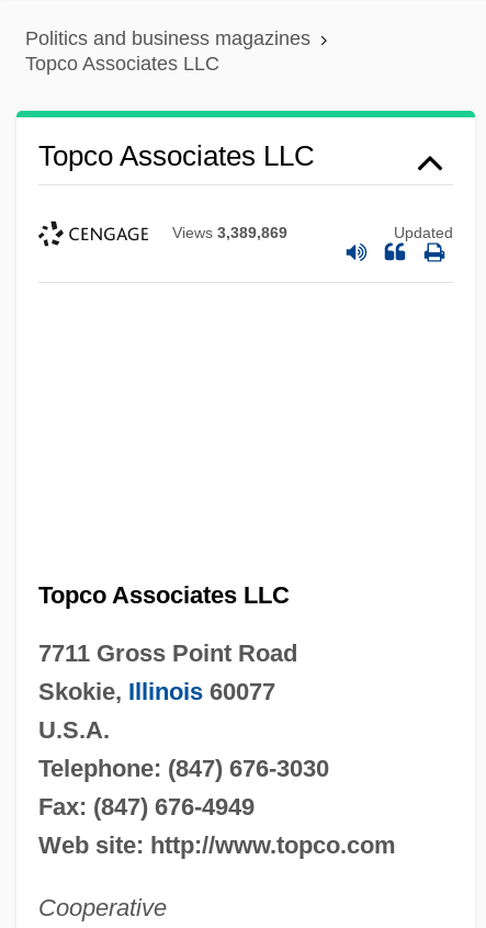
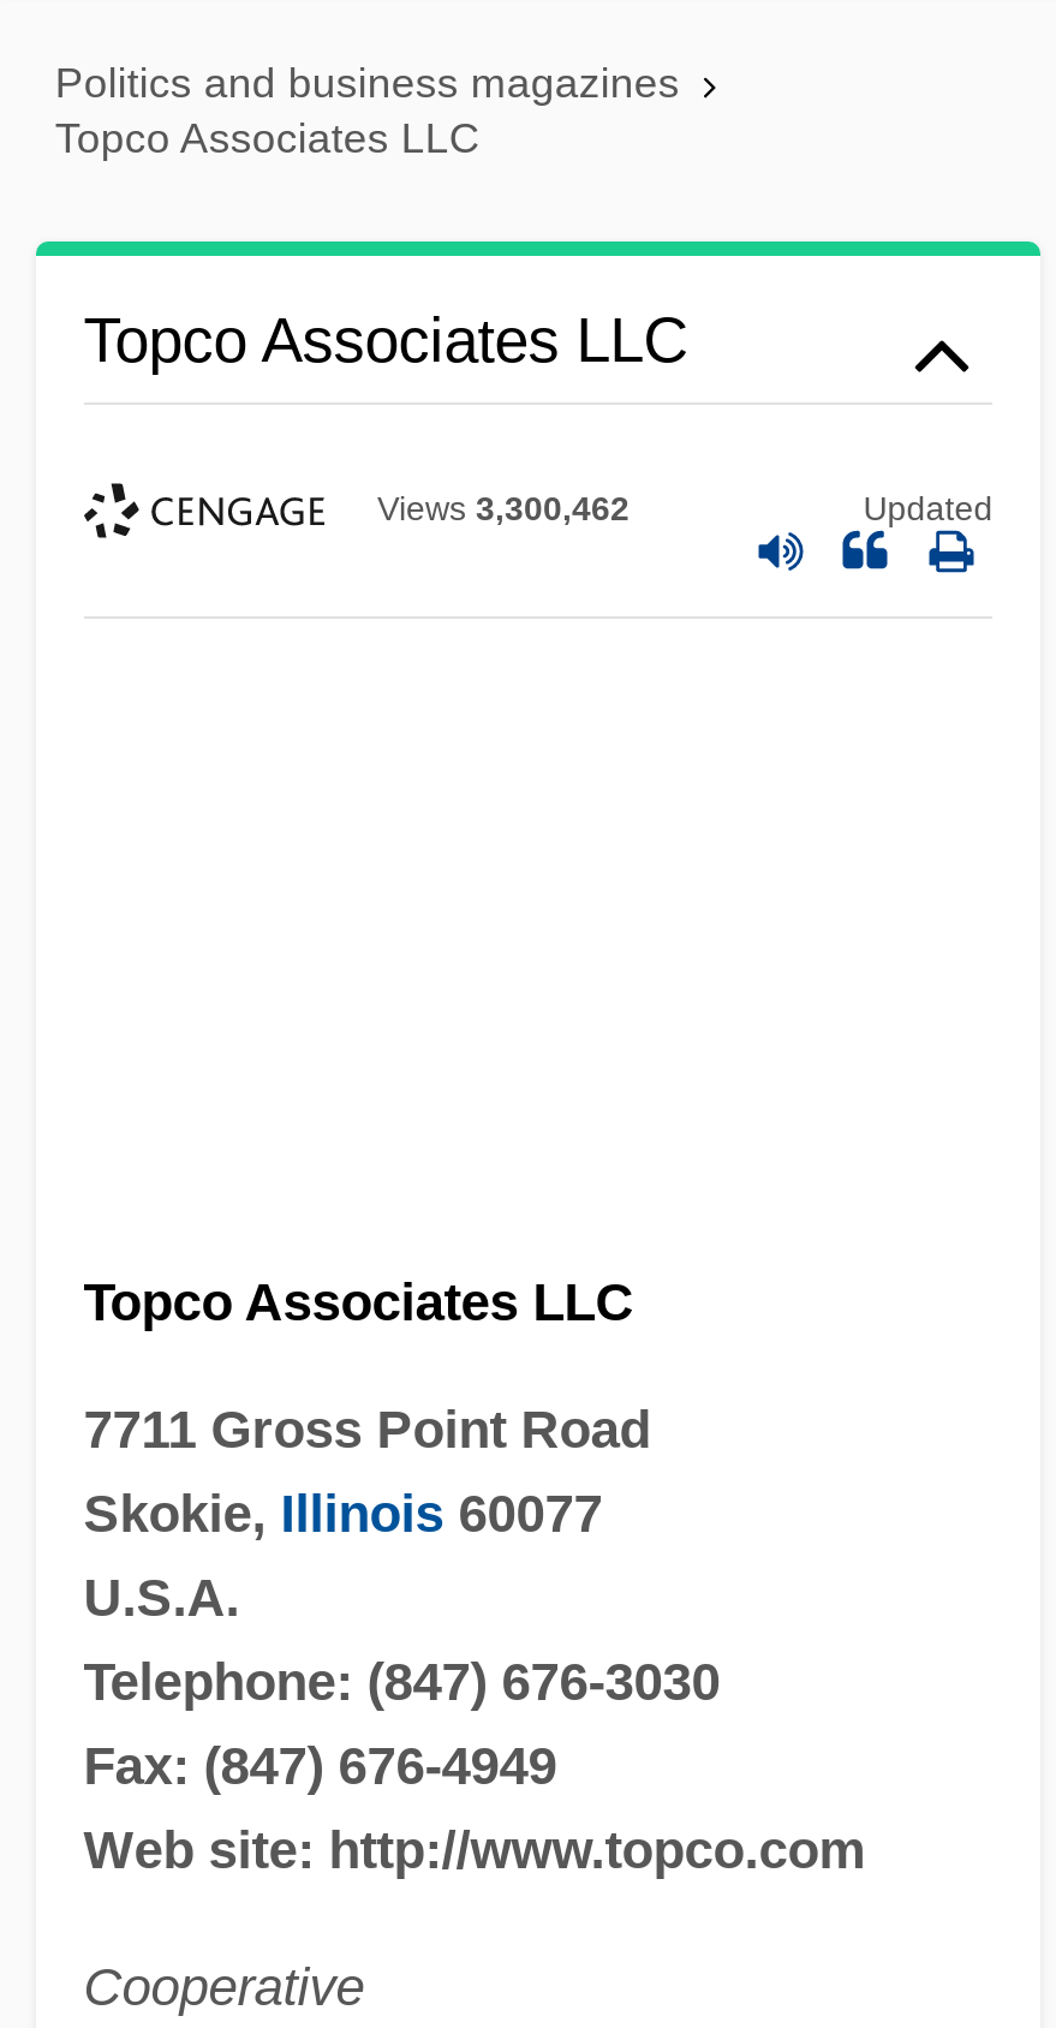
- Views 3,389,869
+ Views 3,300,462
